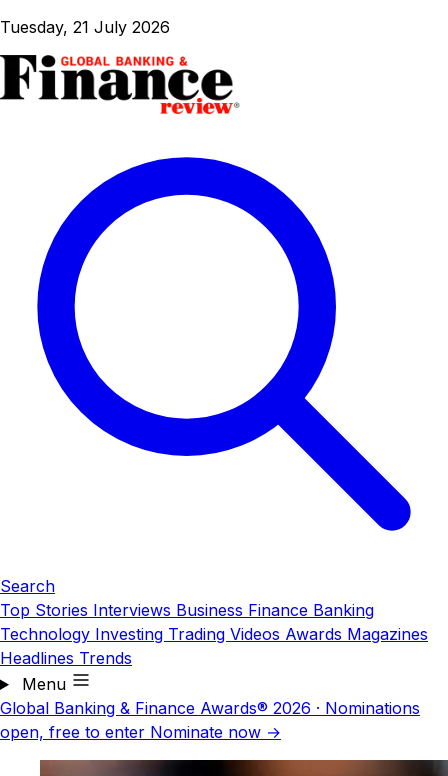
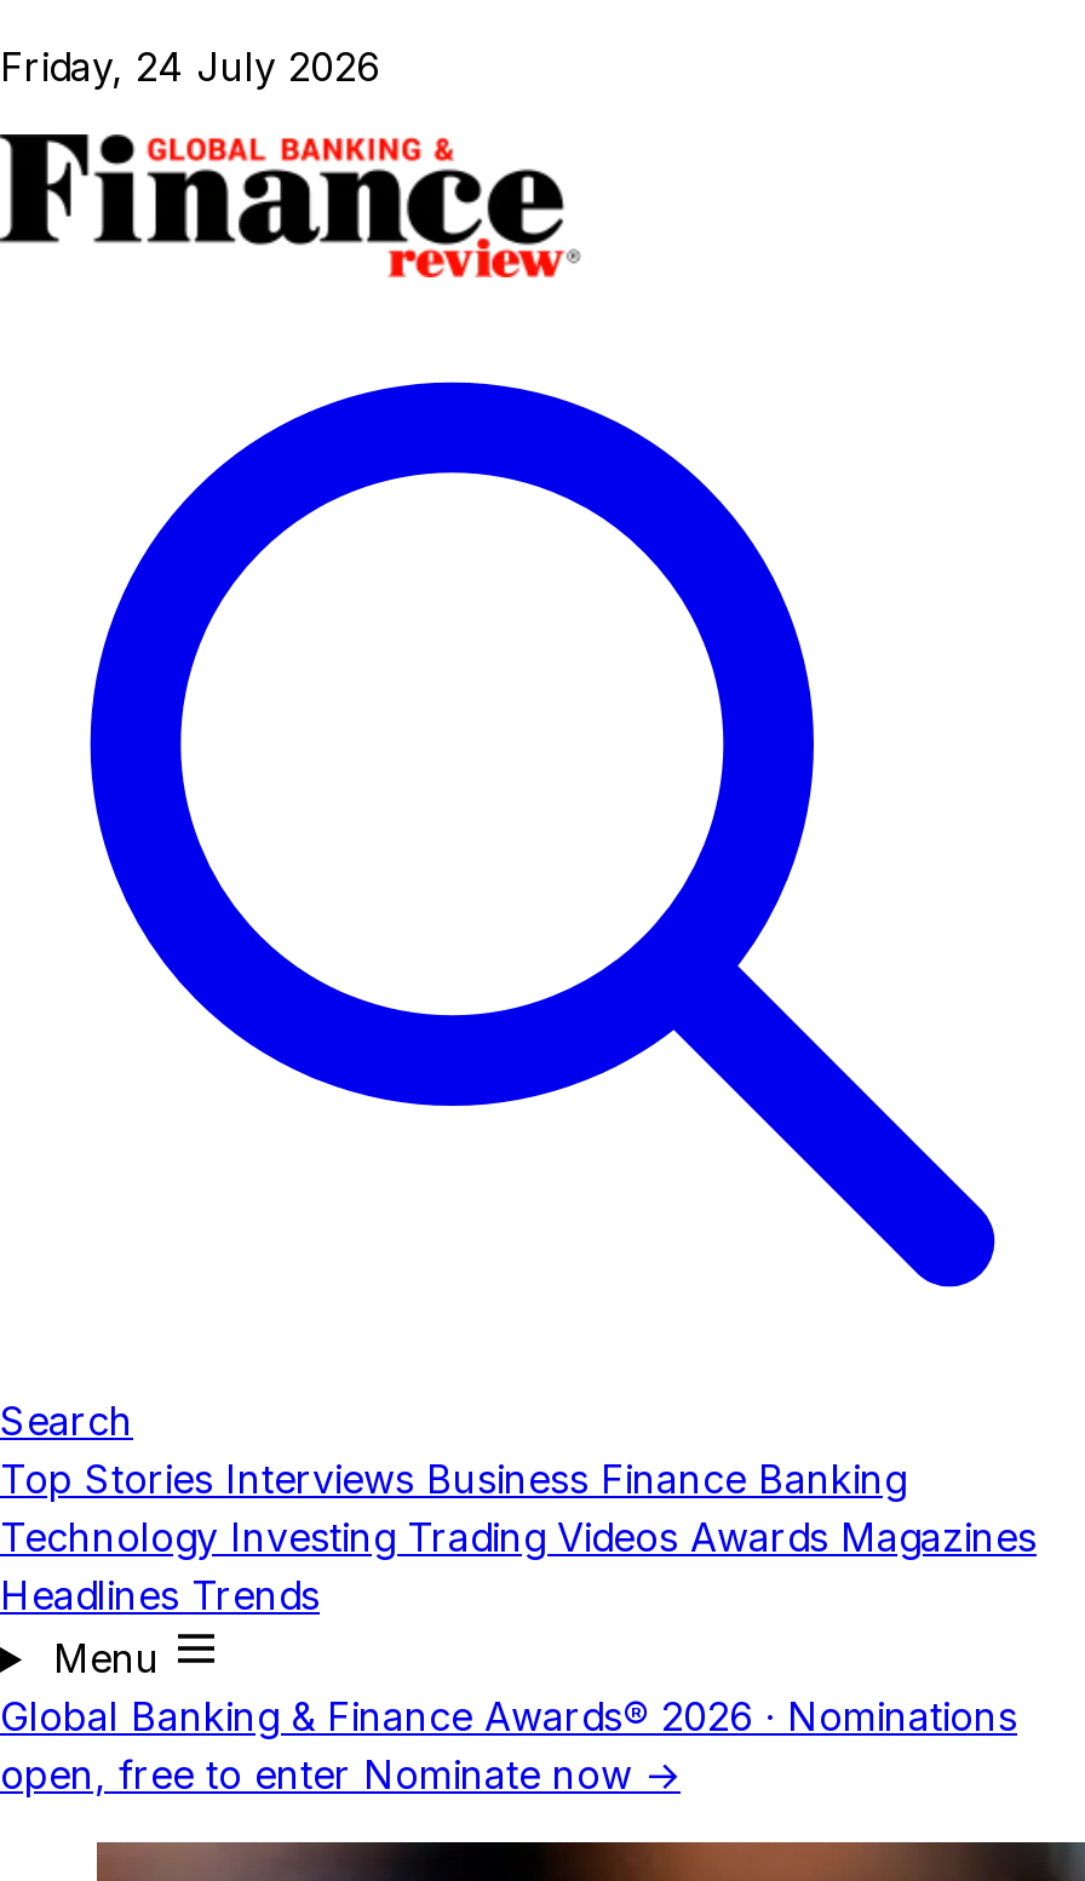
- Tuesday, 21 July 2026
+ Friday, 24 July 2026
